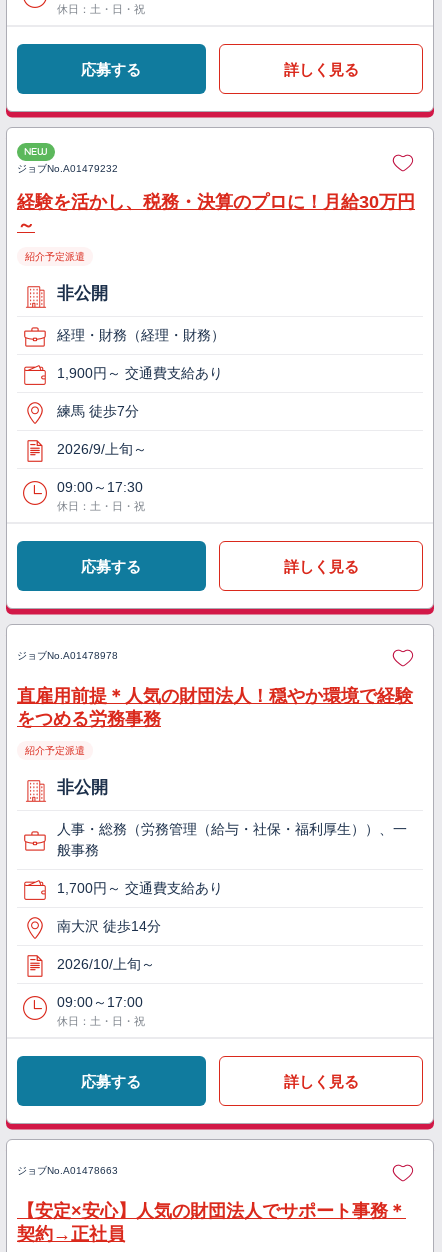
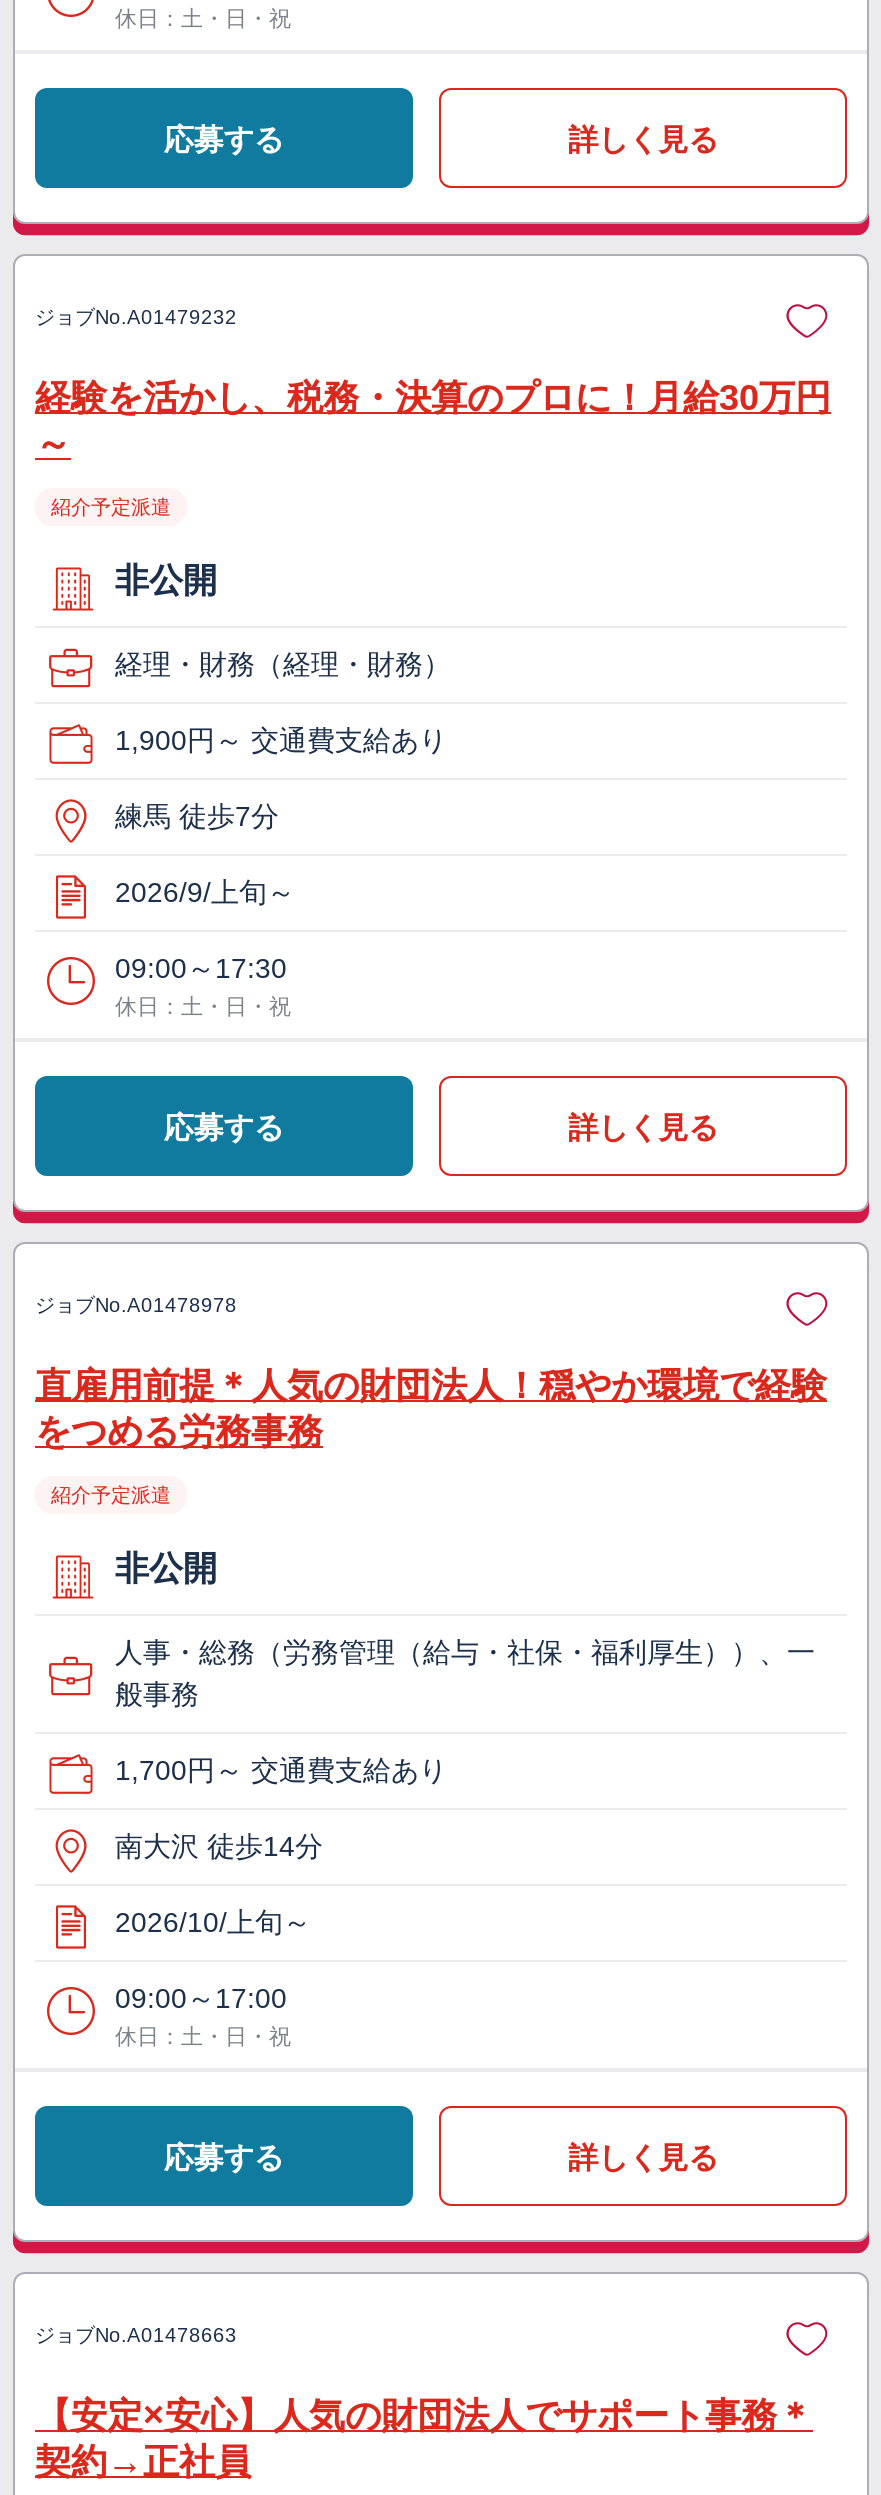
- NEW
